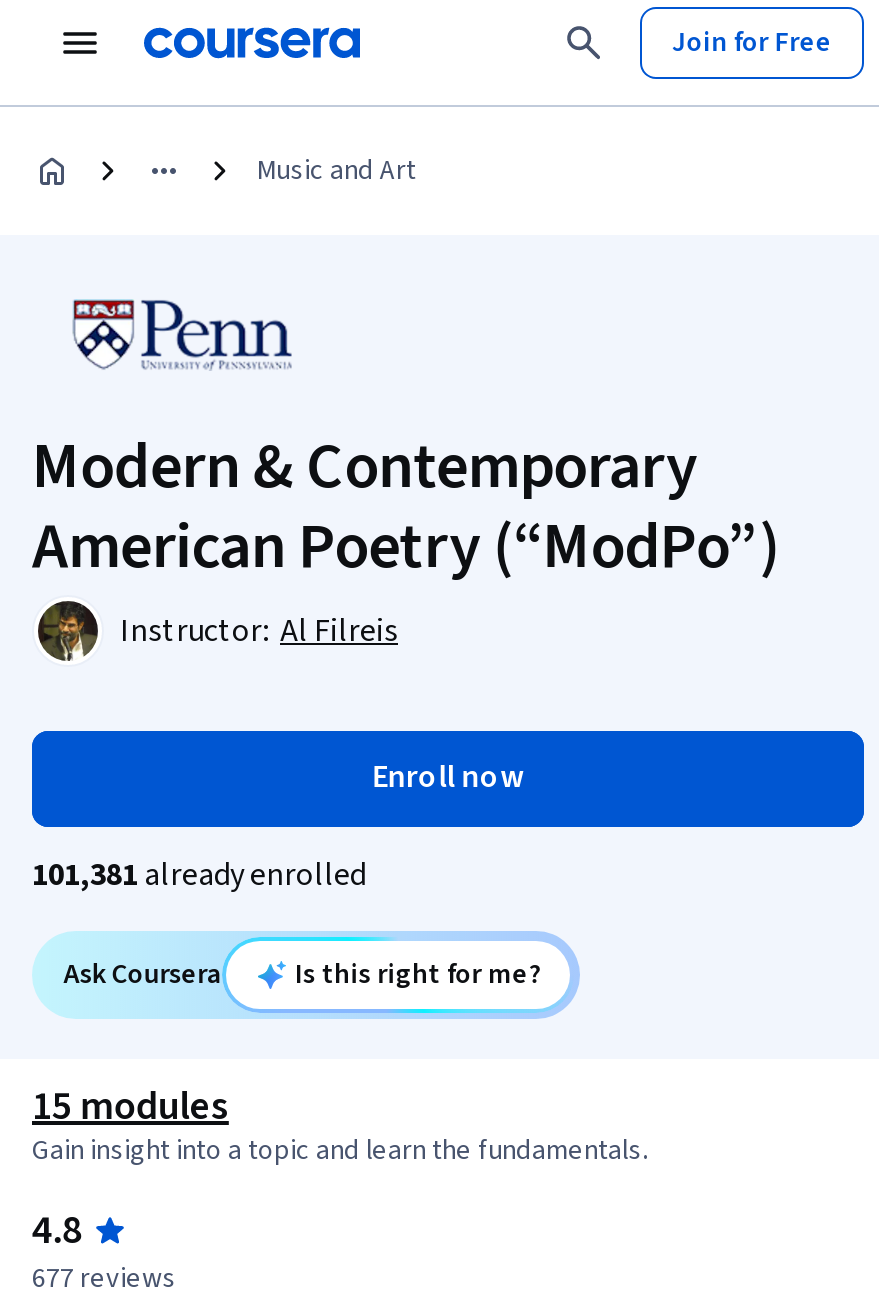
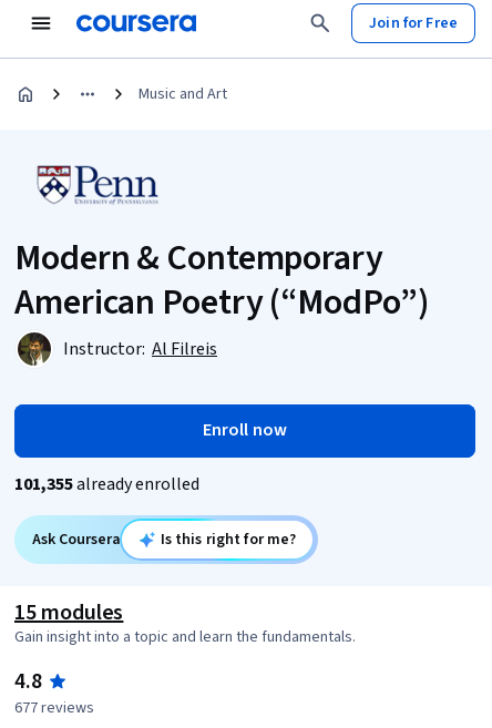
- 101,381 already enrolled
+ 101,355 already enrolled
